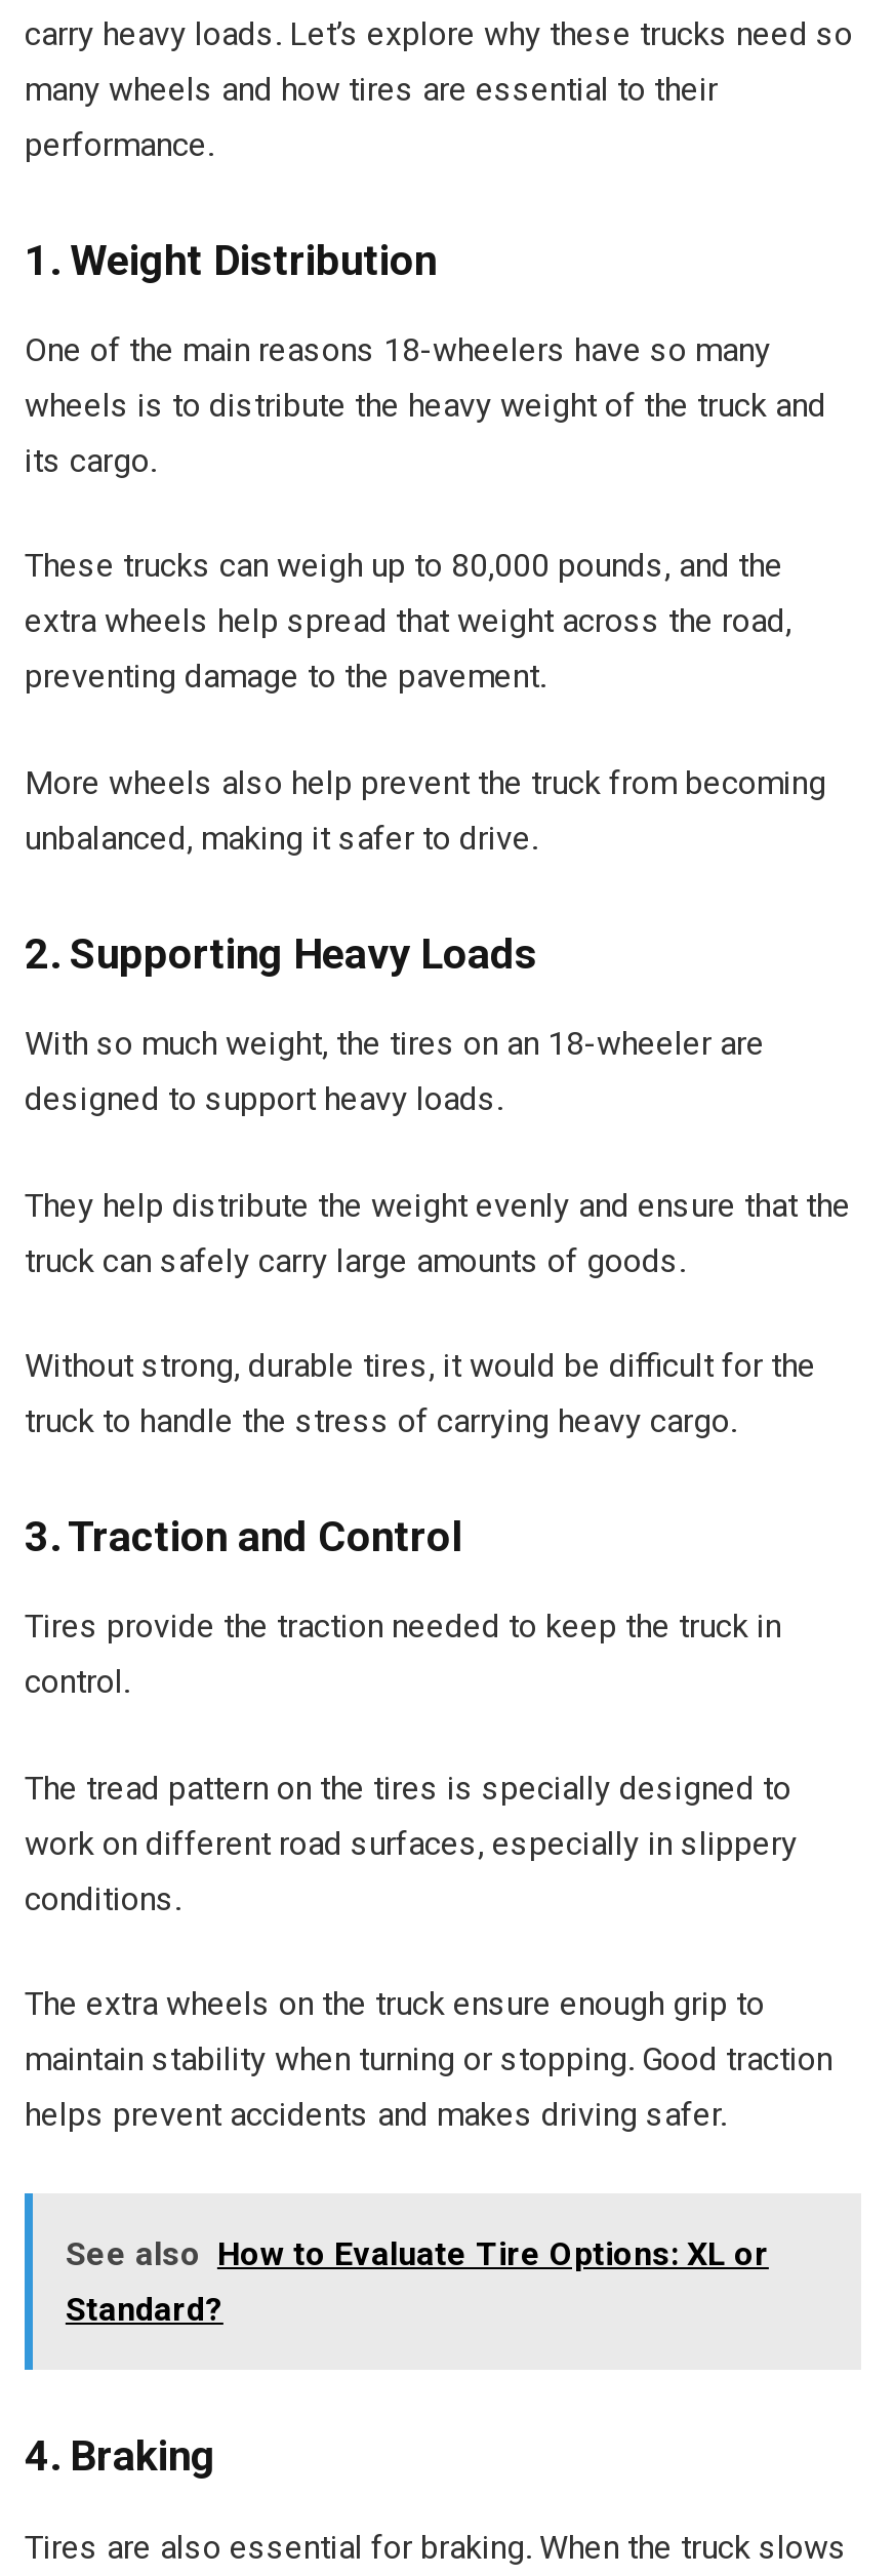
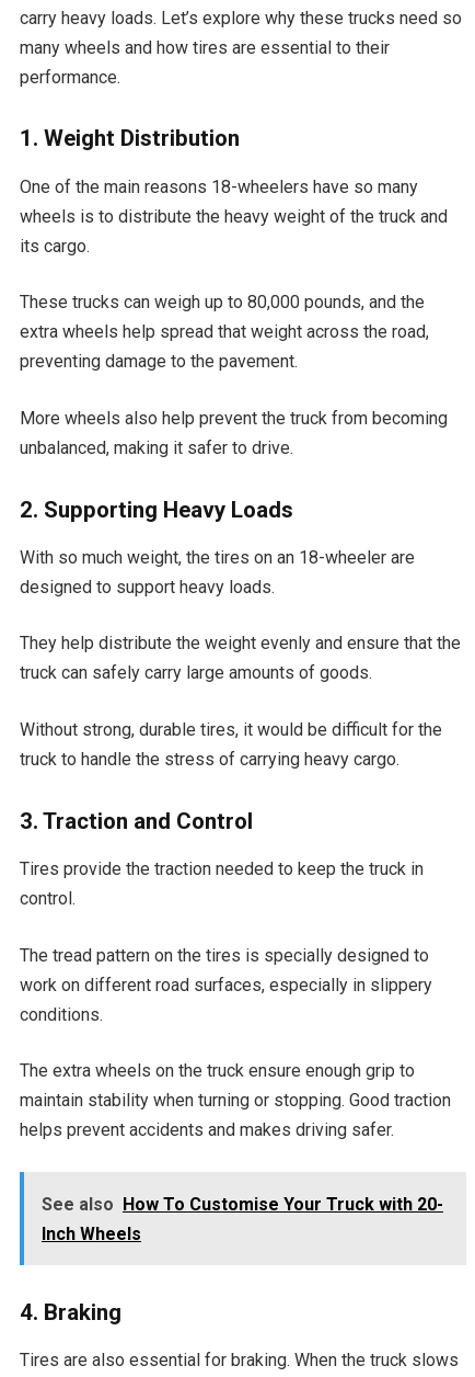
- See also How to Evaluate Tire Options: XL or
- Standard?
+ See also How To Customise Your Truck with 20-
+ Inch Wheels
